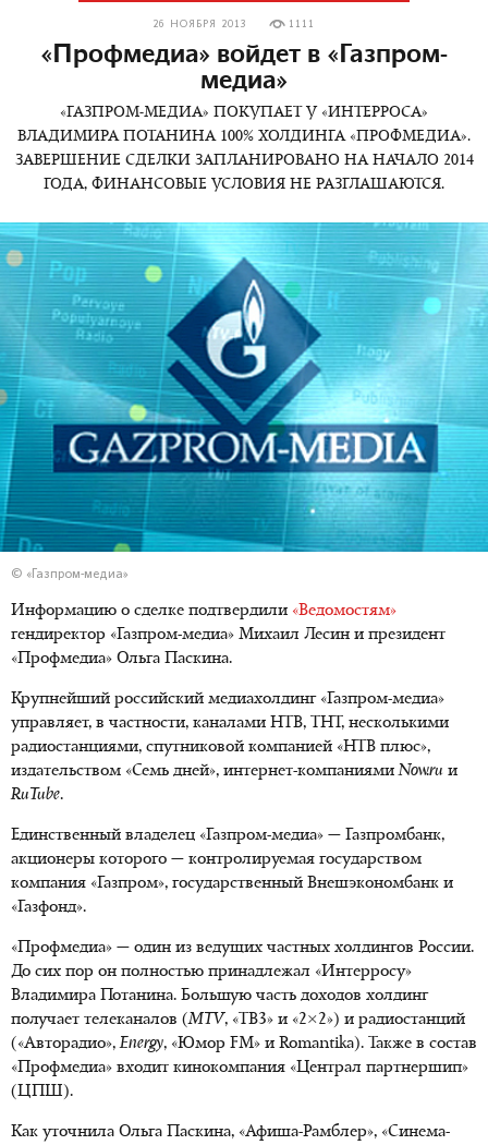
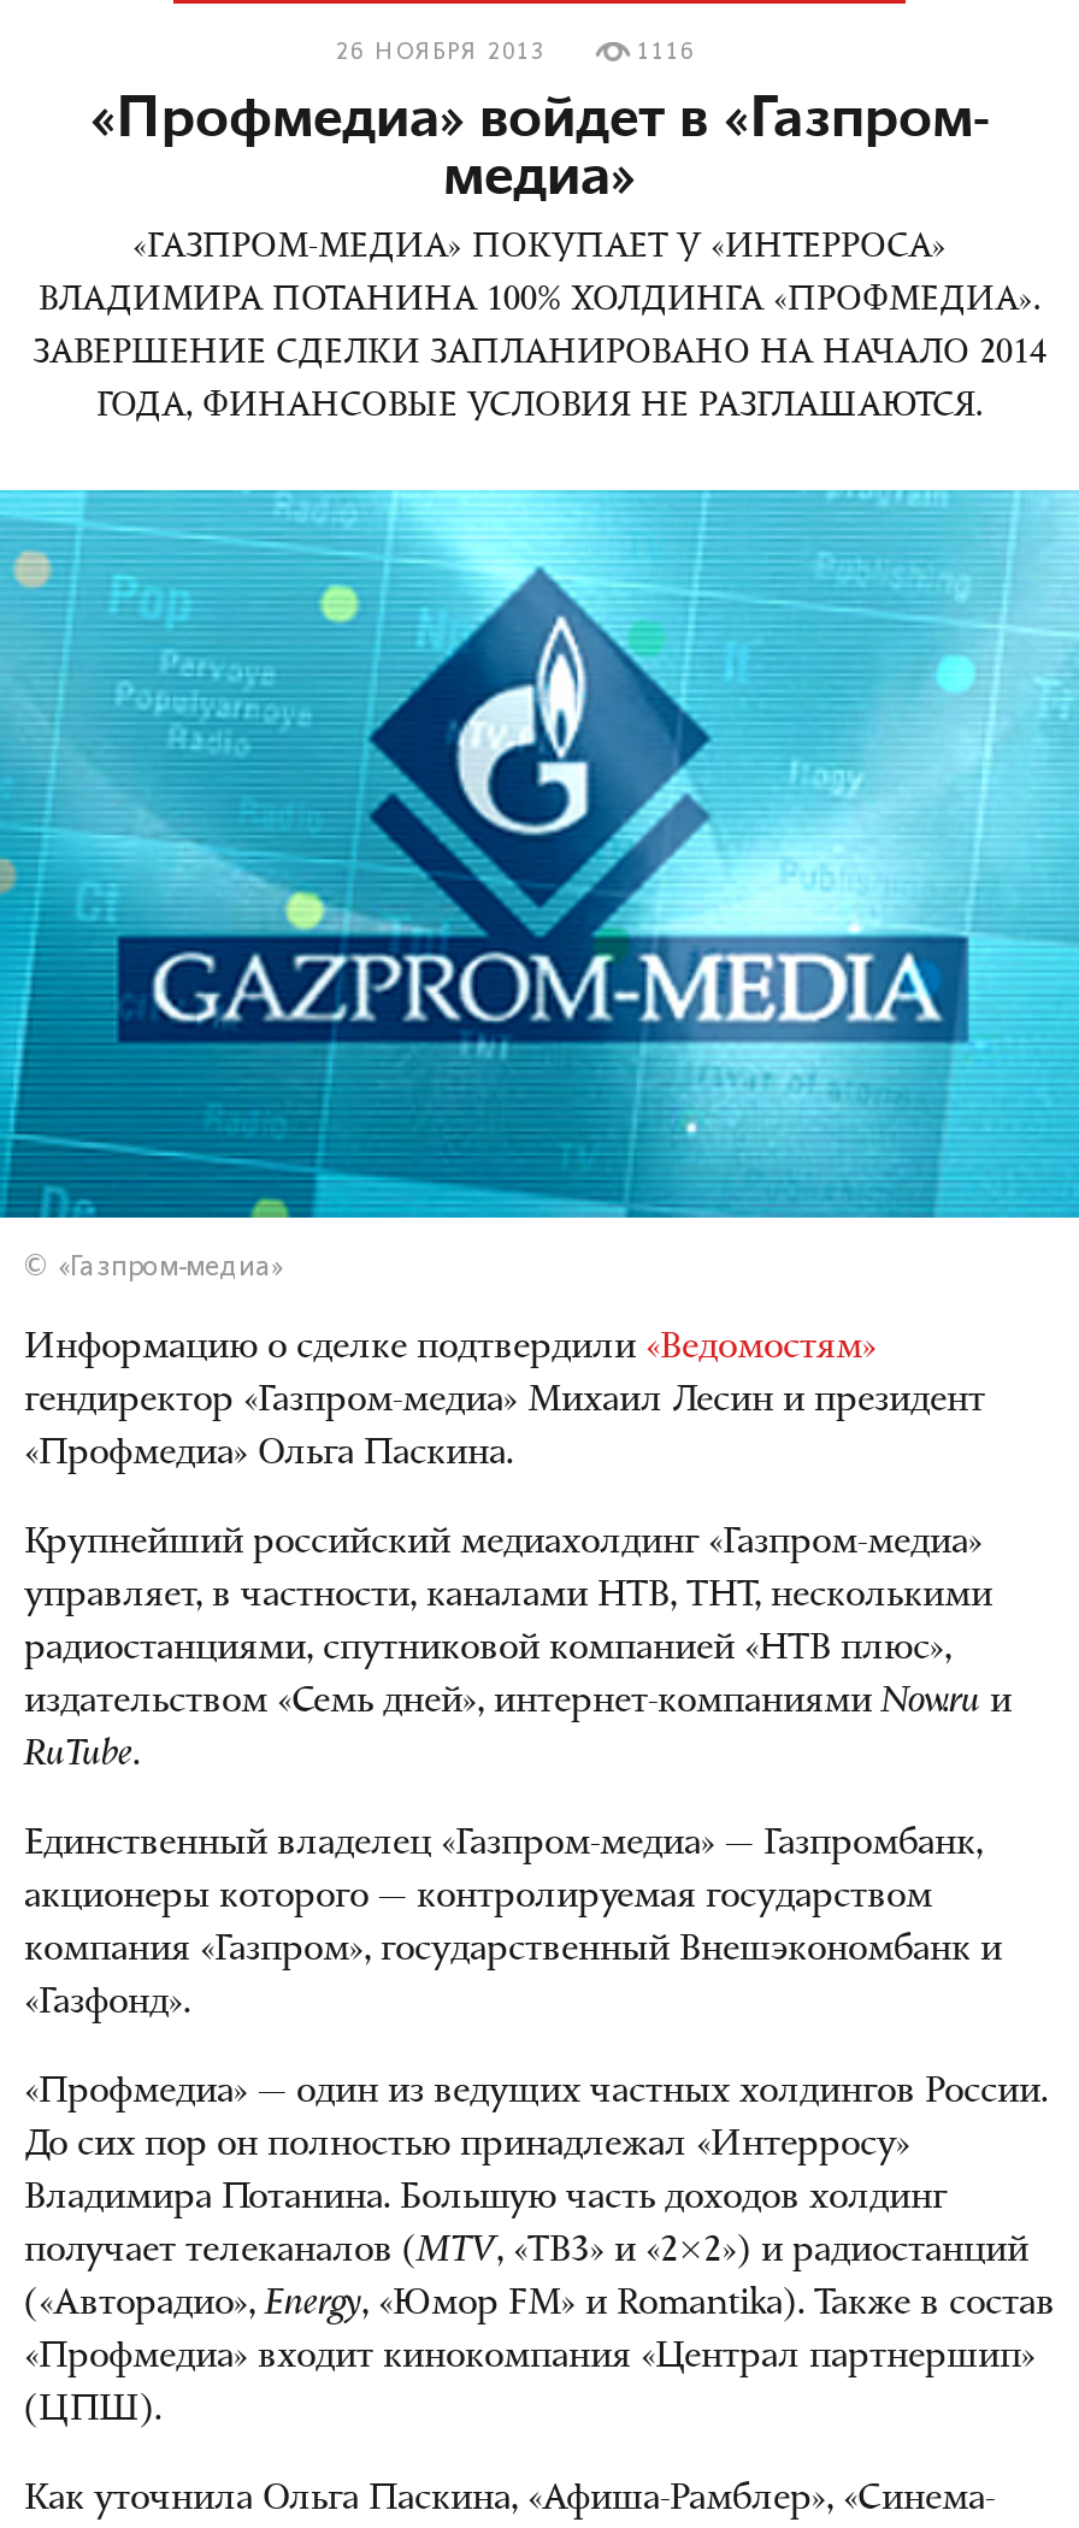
- 1111
+ 1116
